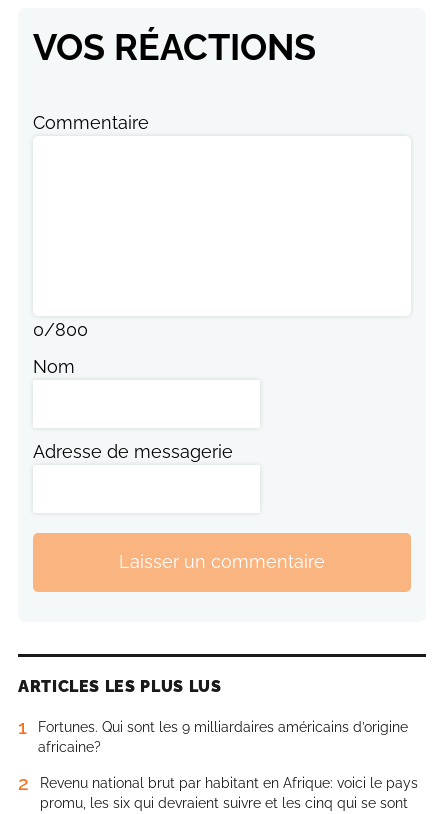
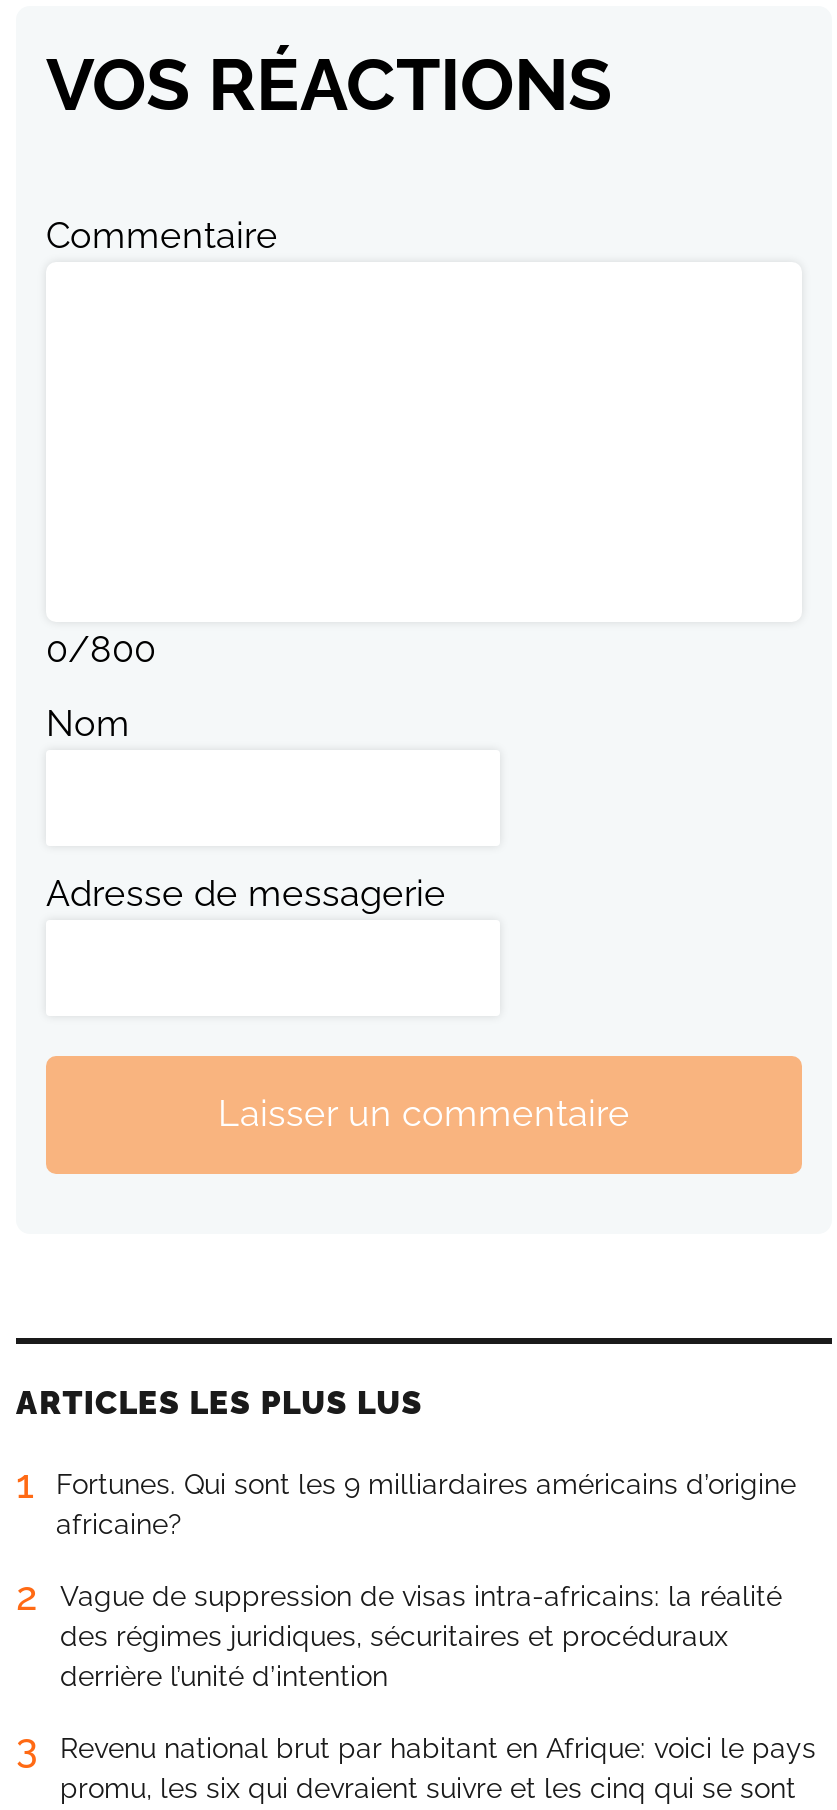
+ Vague de suppression de visas intra-africains: la réalité
+ des régimes juridiques, sécuritaires et procéduraux
+ derrière l’unité d’intention
+ 3
